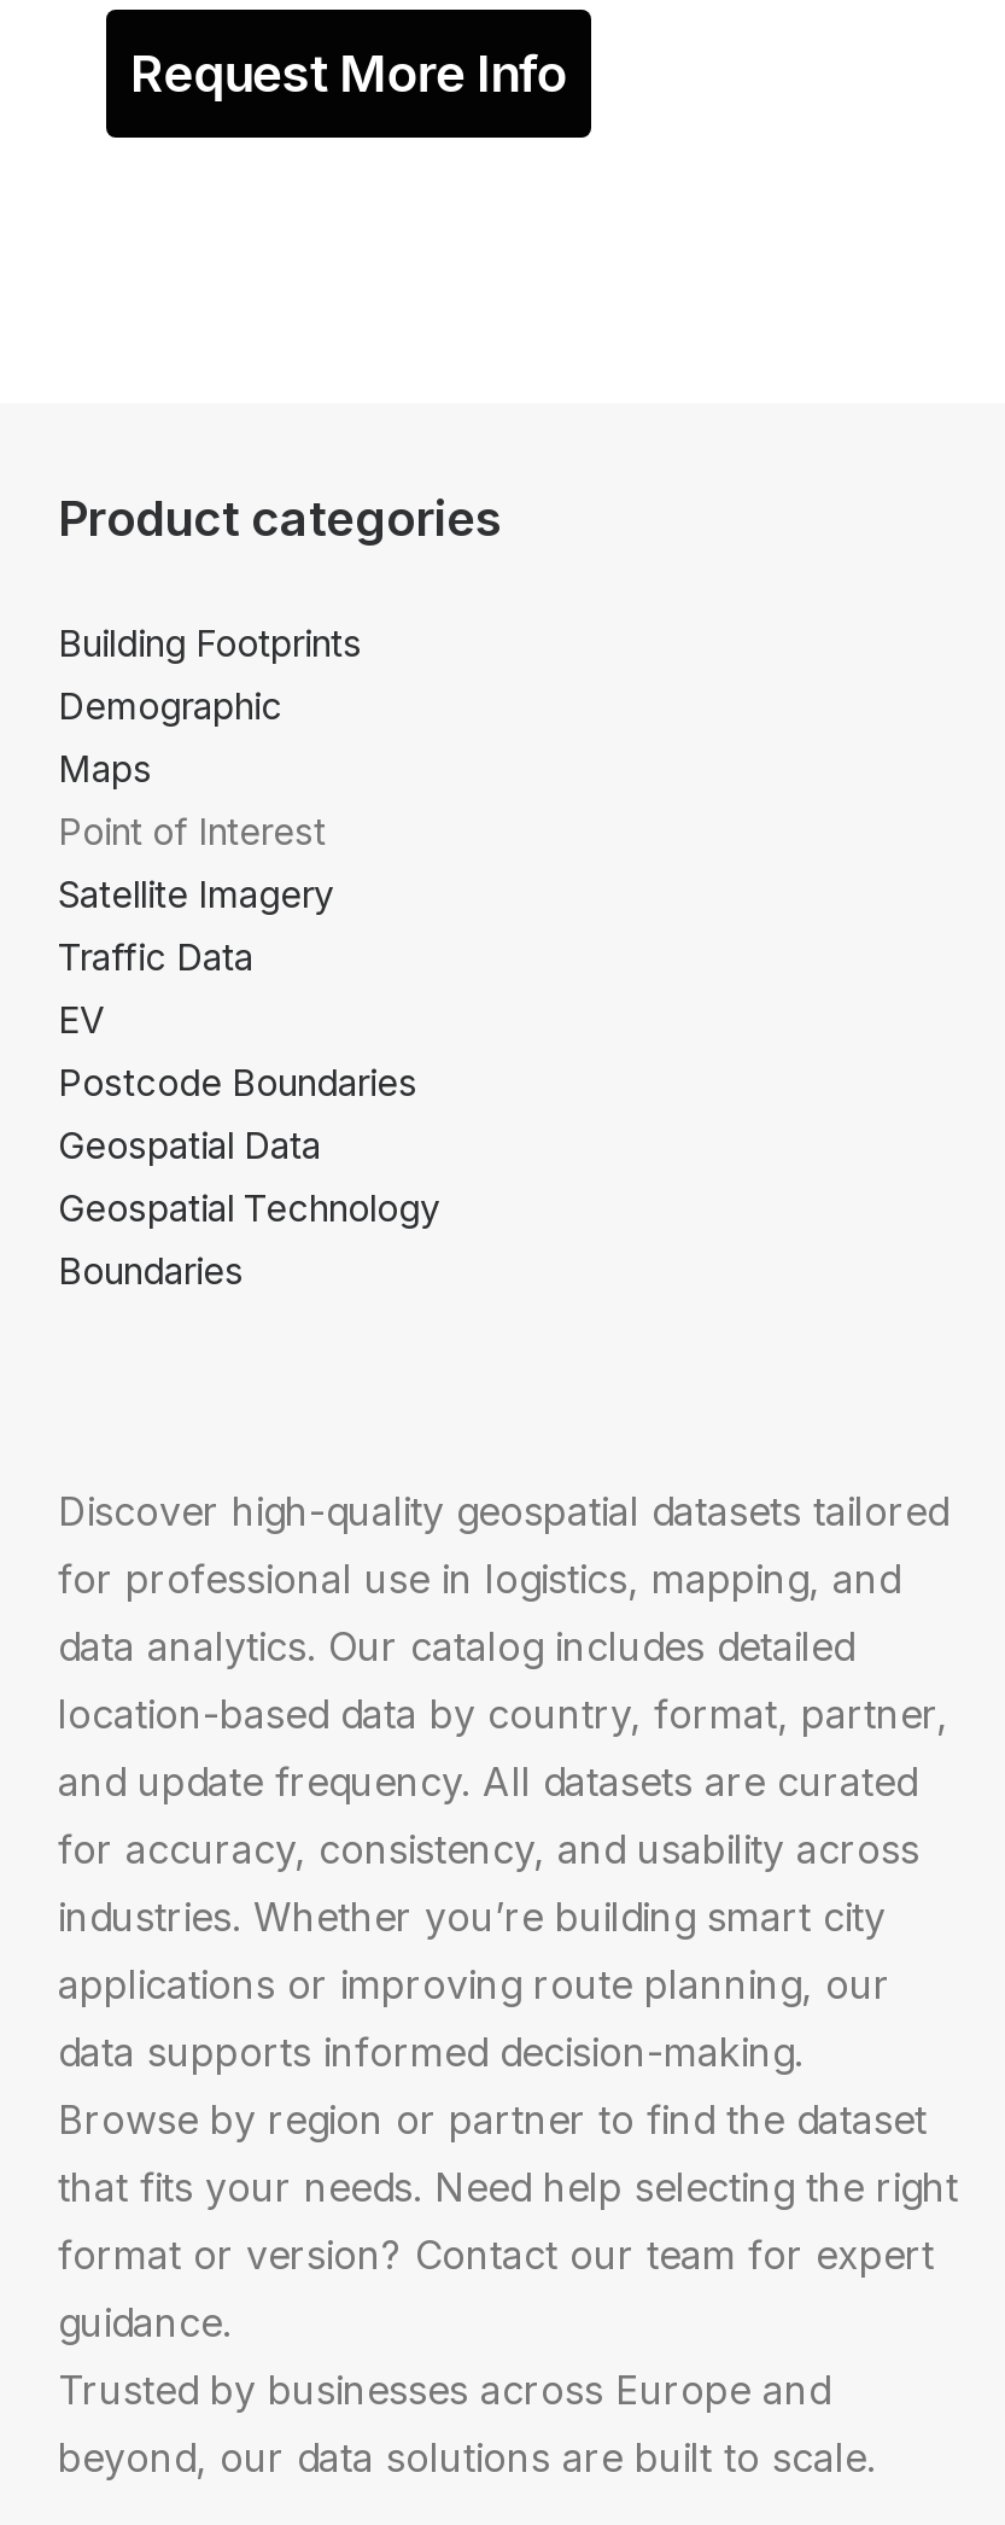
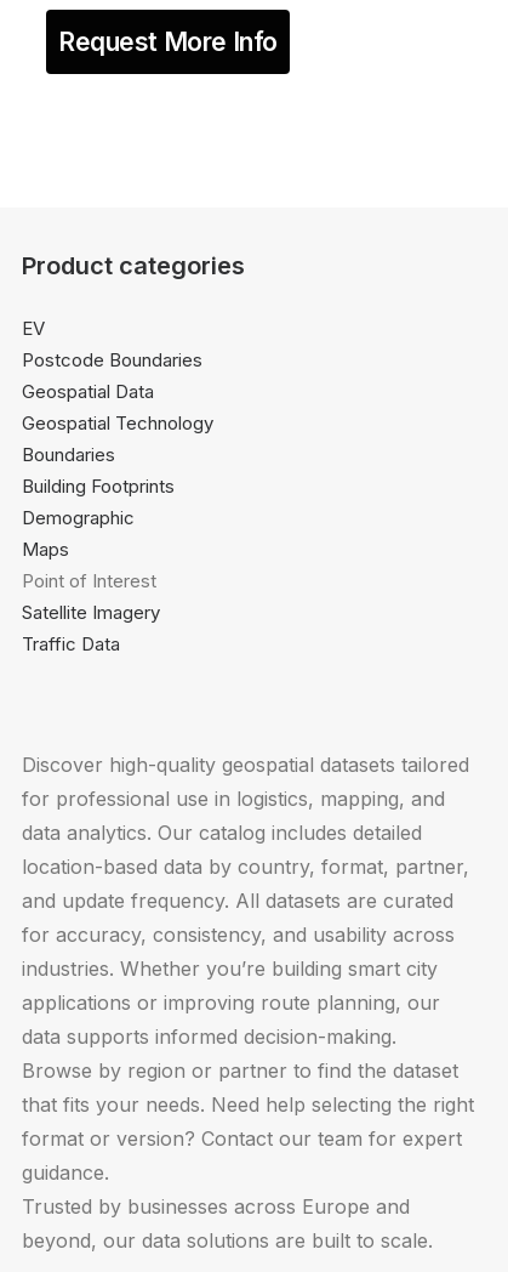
moved down: Building Footprints | Demographic | Maps | Point of Interest | Satellite Imagery | Traffic Data

moved up: EV | Postcode Boundaries | Geospatial Data | Geospatial Technology | Boundaries
